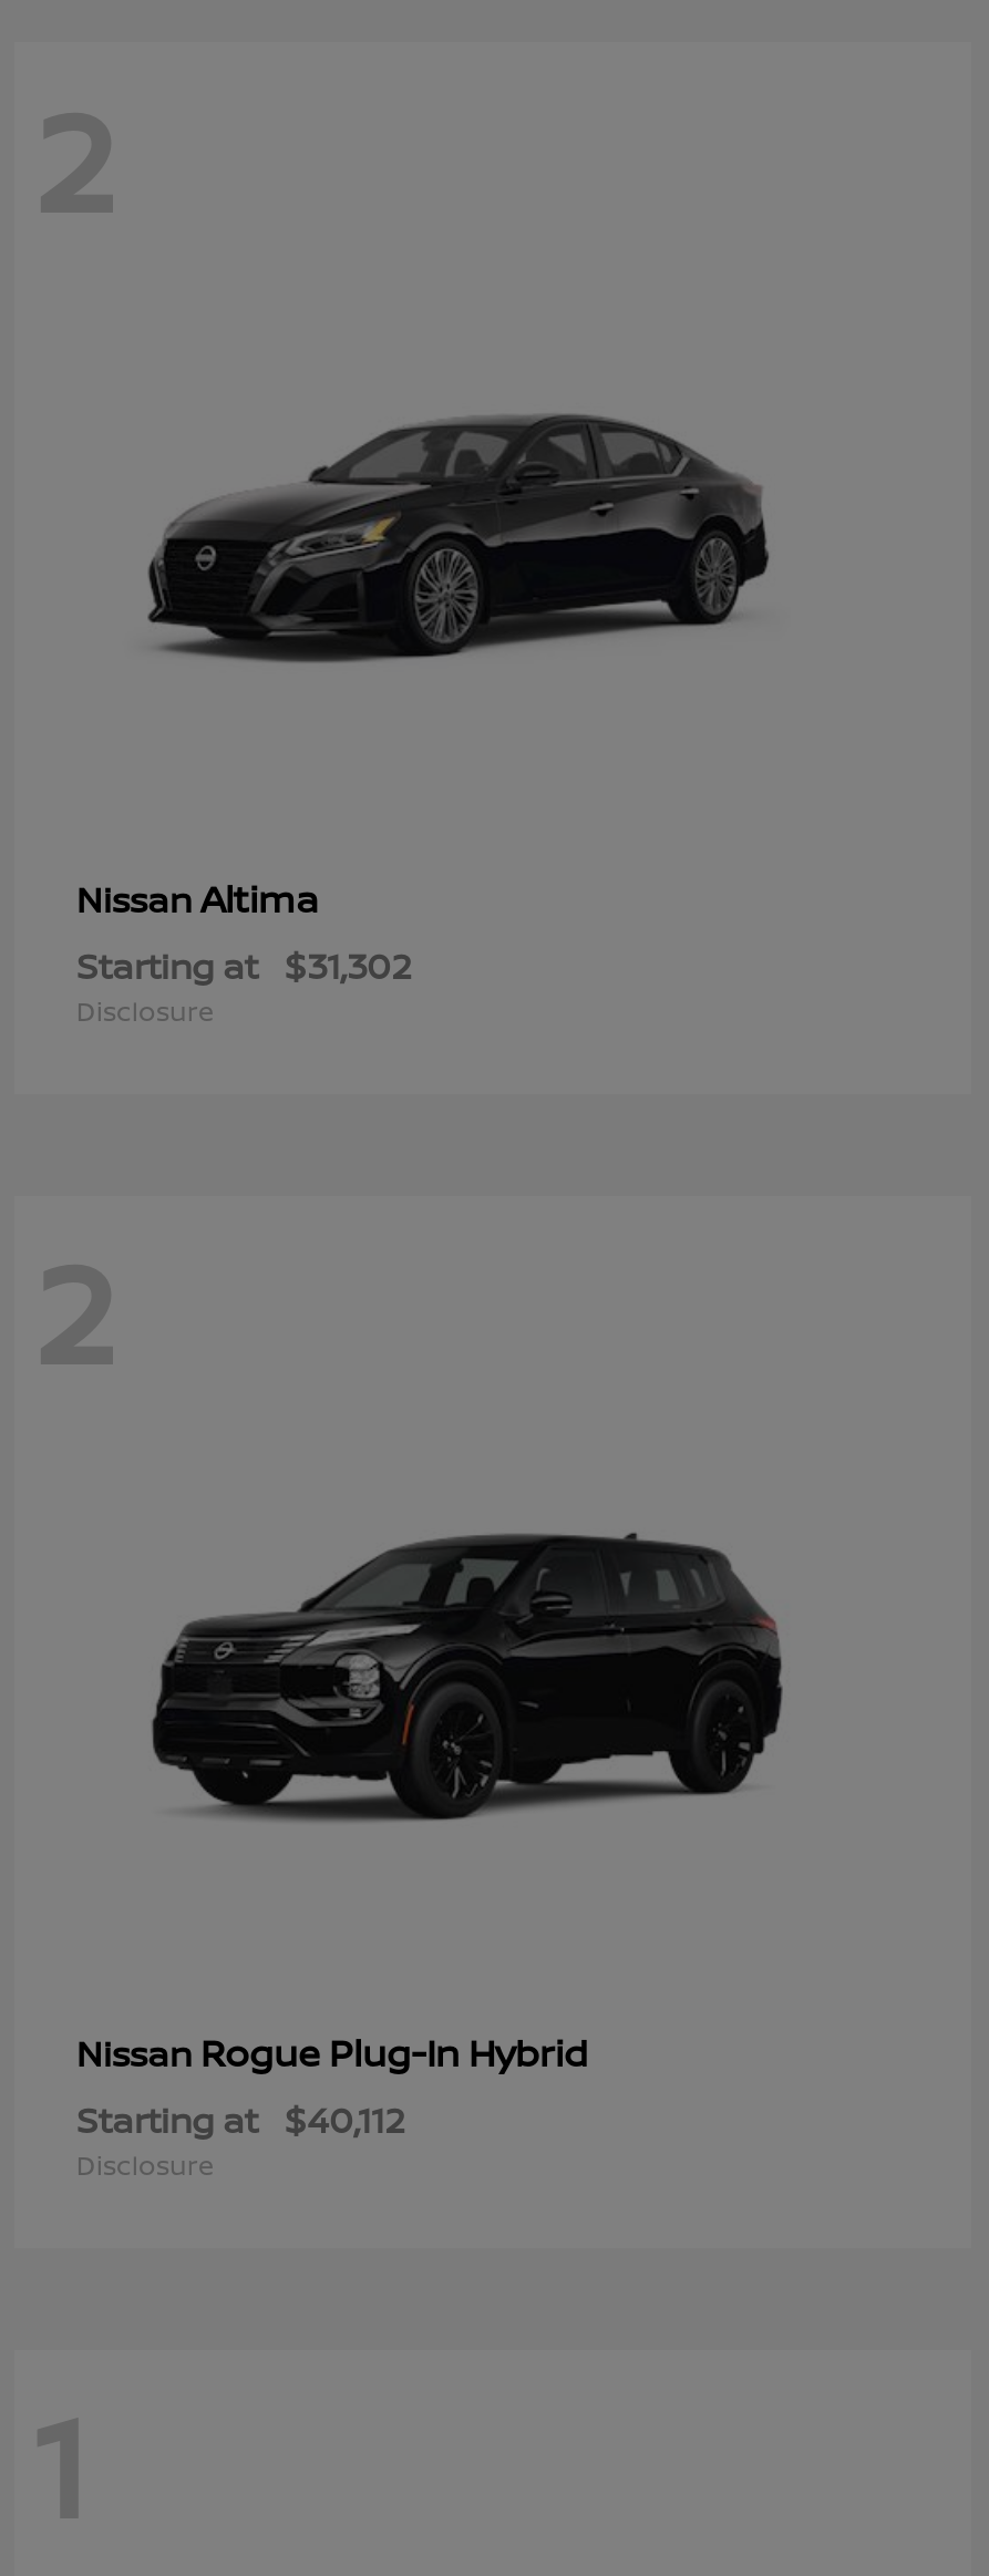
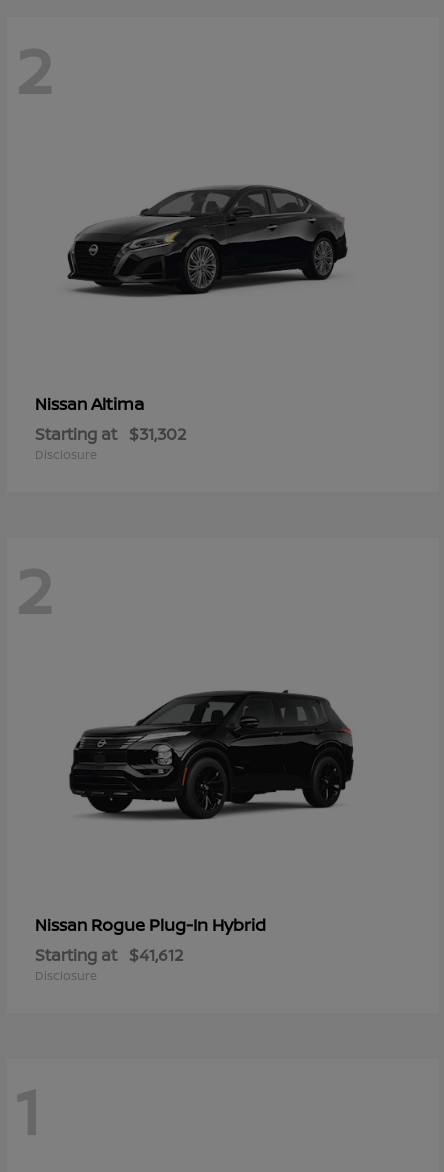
- Starting at $40,112
+ Starting at $41,612
